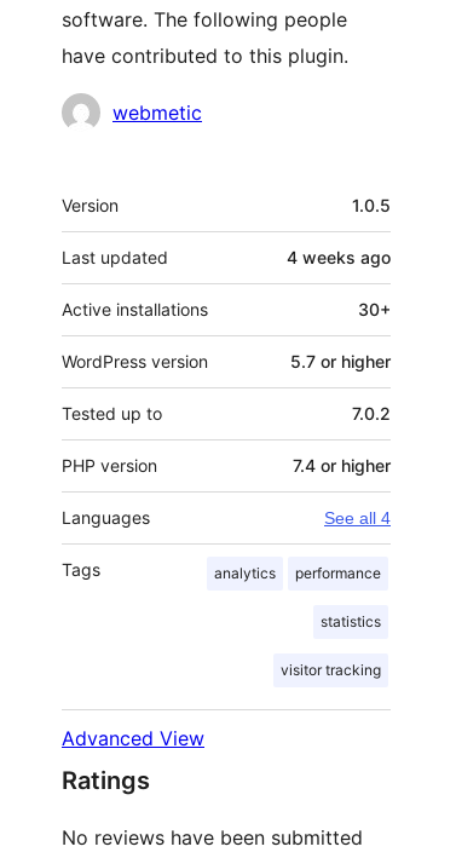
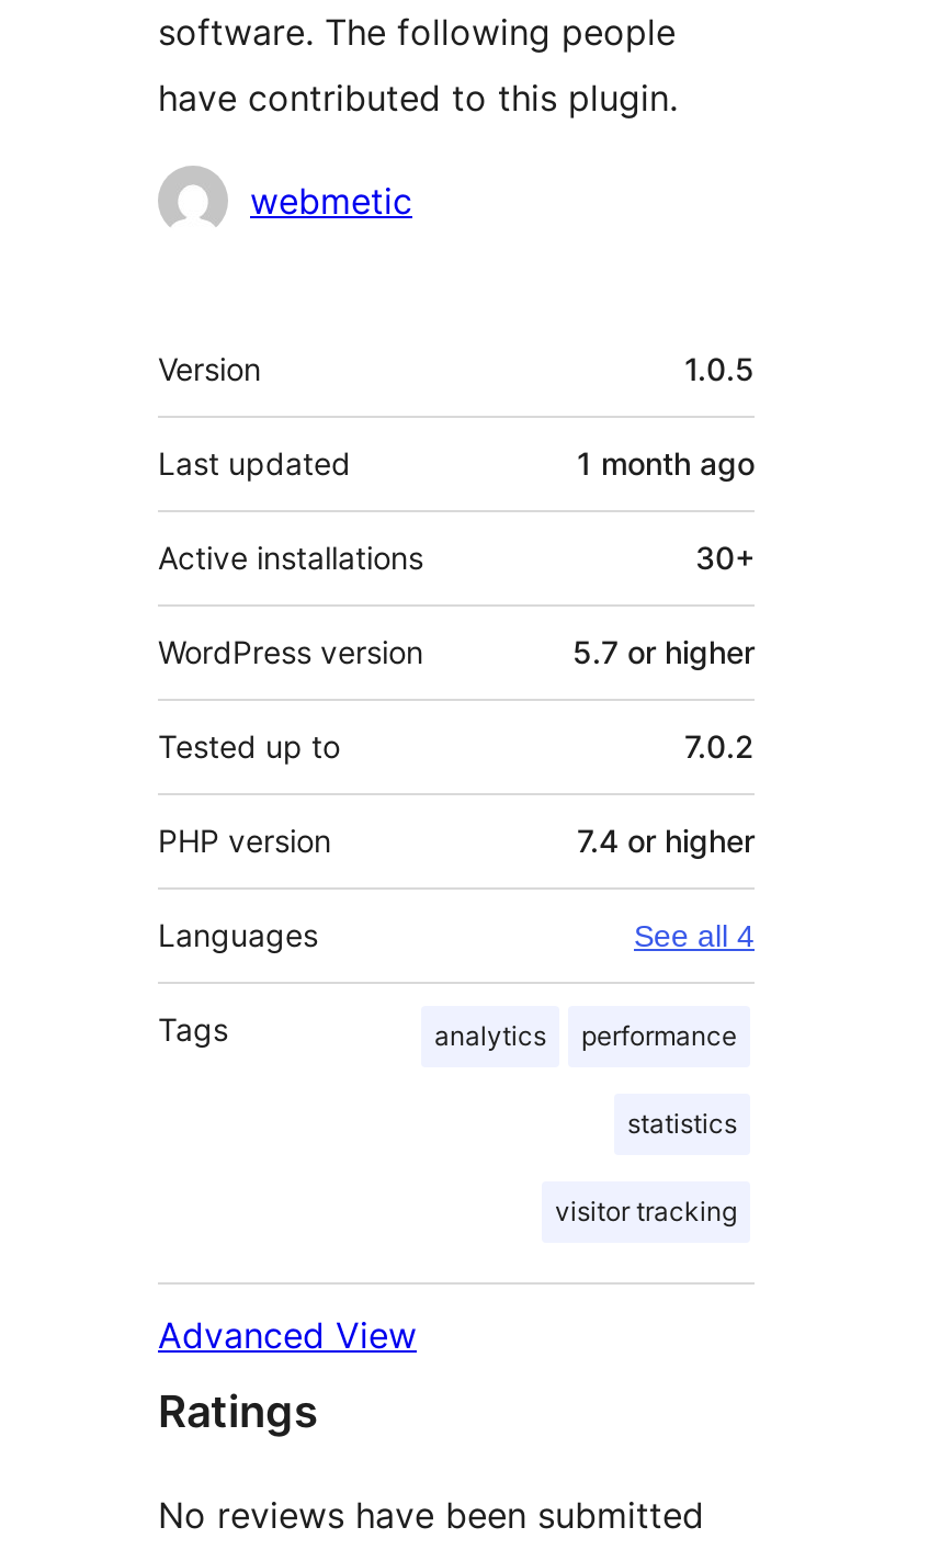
- 4 weeks ago
+ 1 month ago
